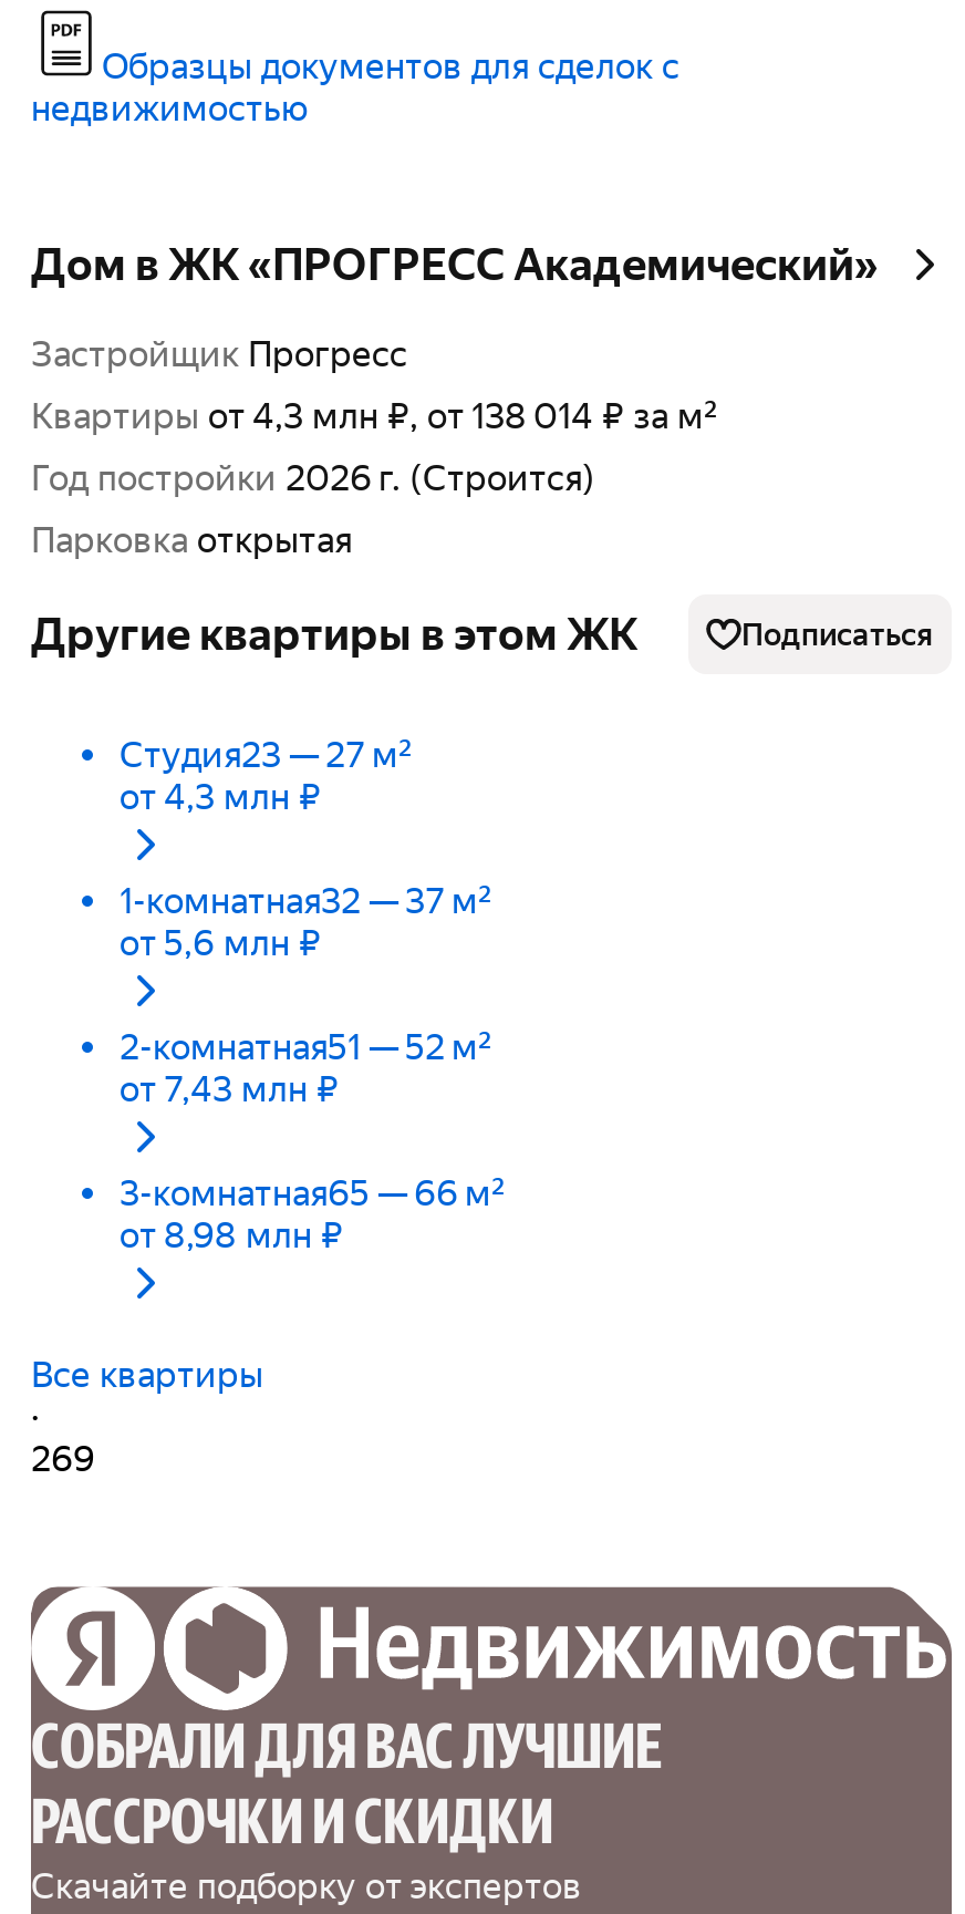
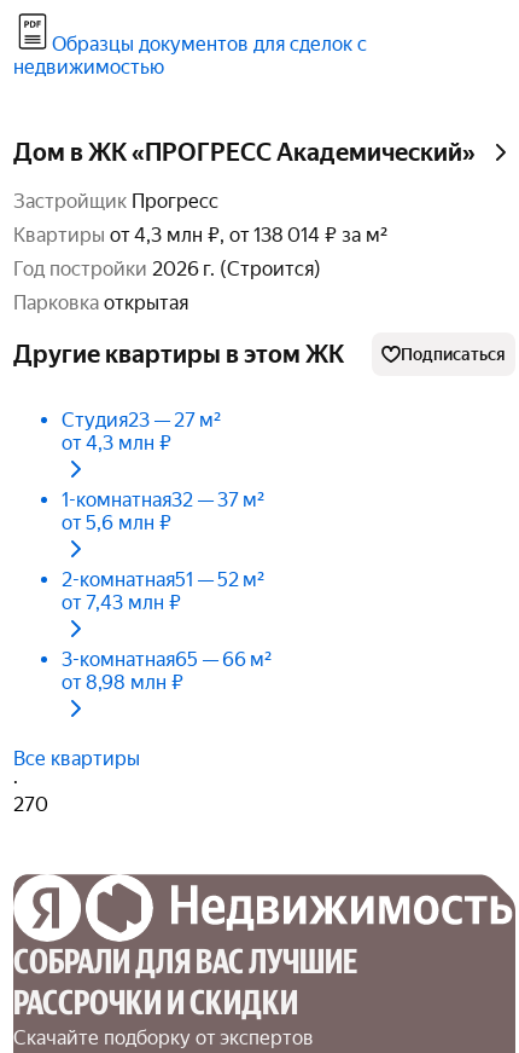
- 269
+ 270
